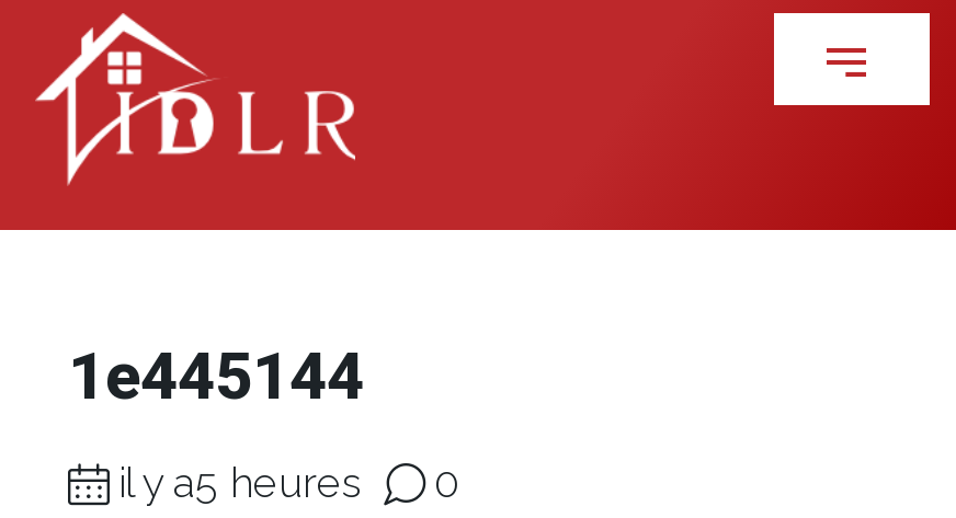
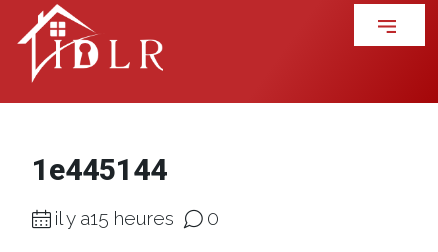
- il y a5 heures
+ il y a15 heures
